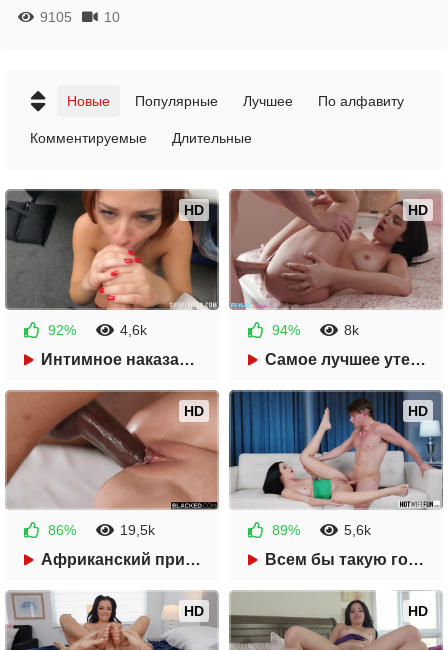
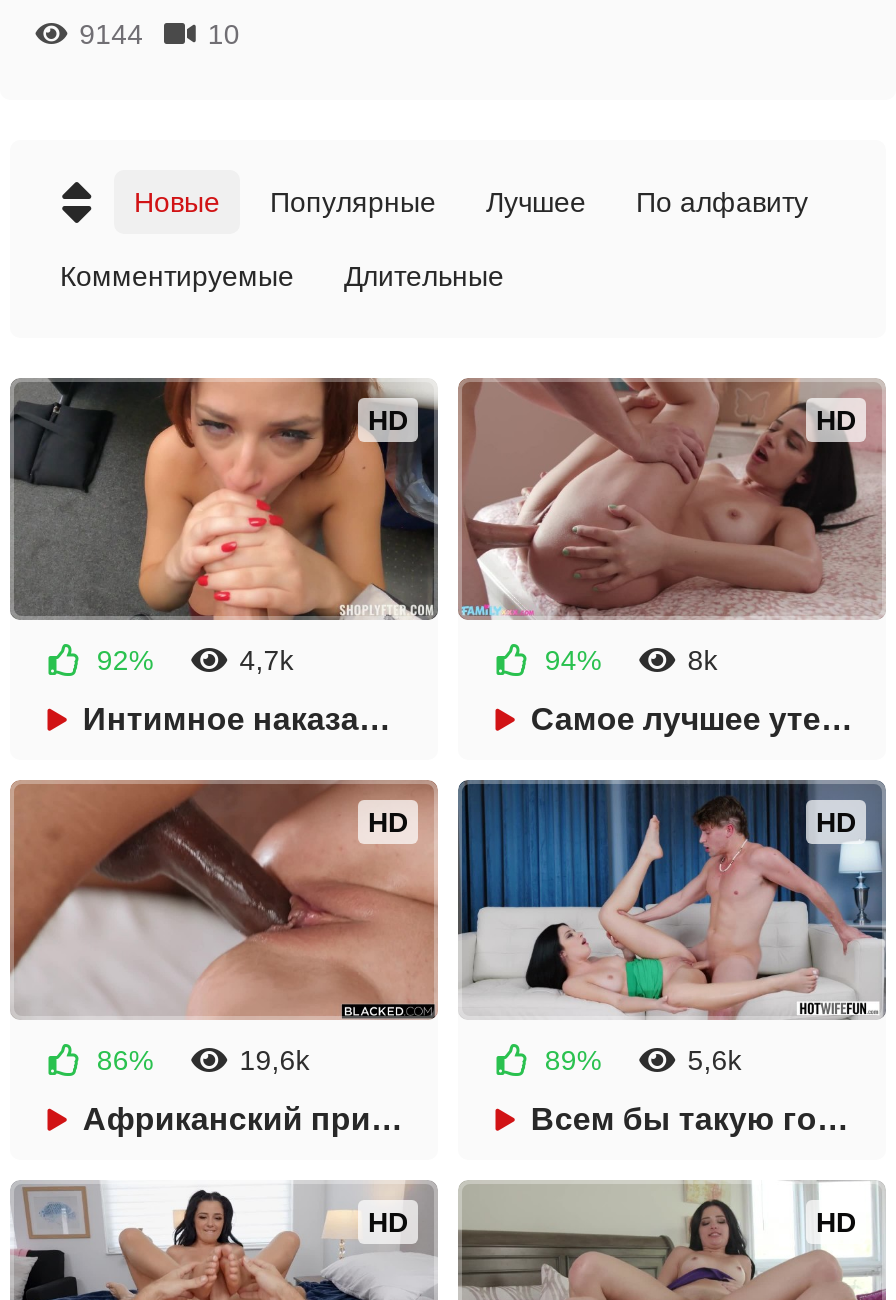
- 9105
+ 9144

- 4,6k
+ 4,7k

- 19,5k
+ 19,6k
